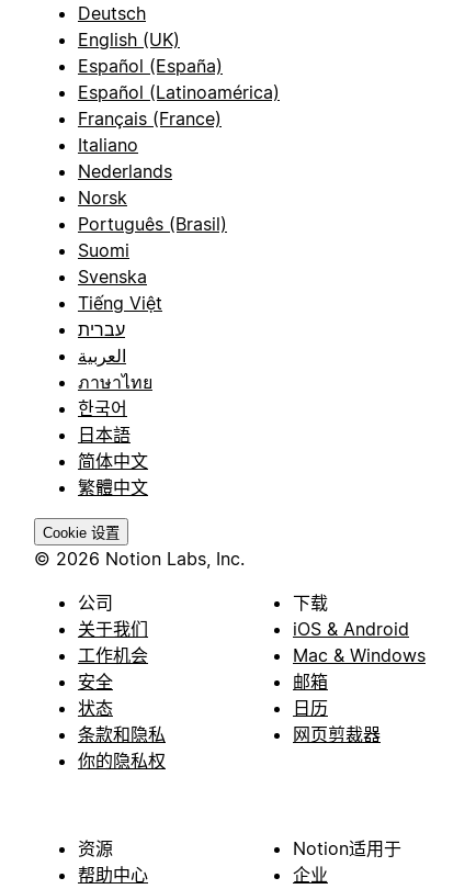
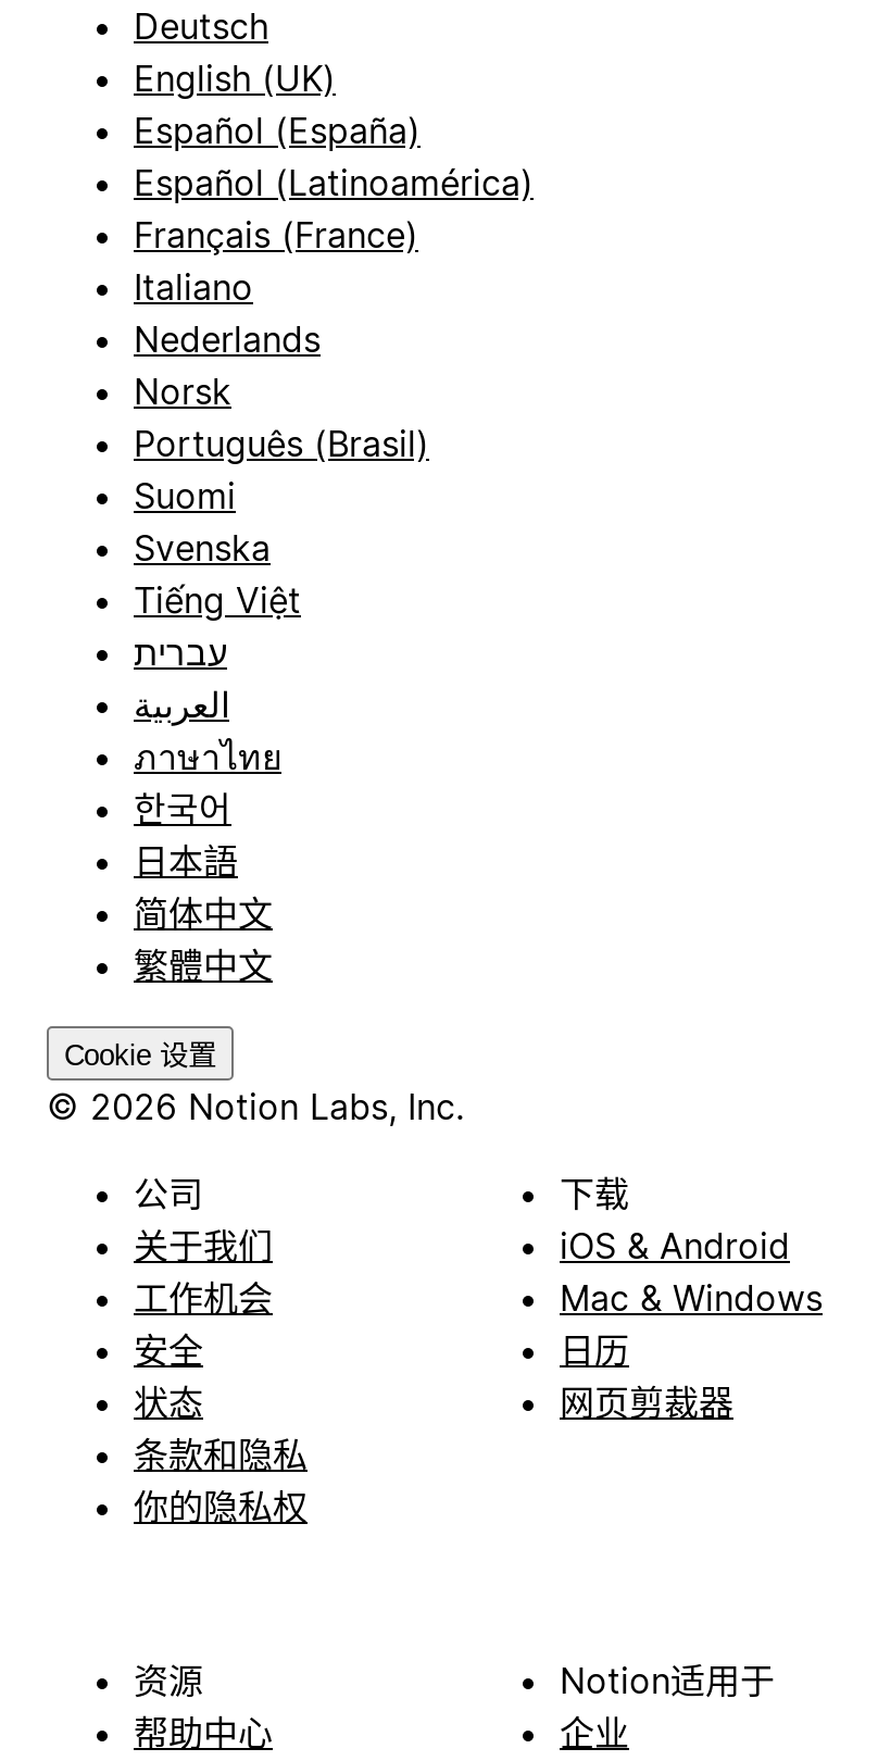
- 邮箱

moved up: 日历 | 网页剪裁器
